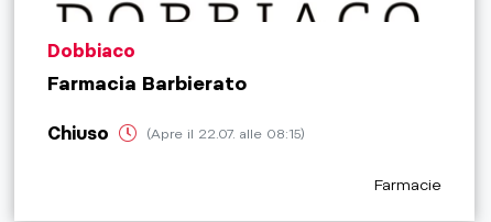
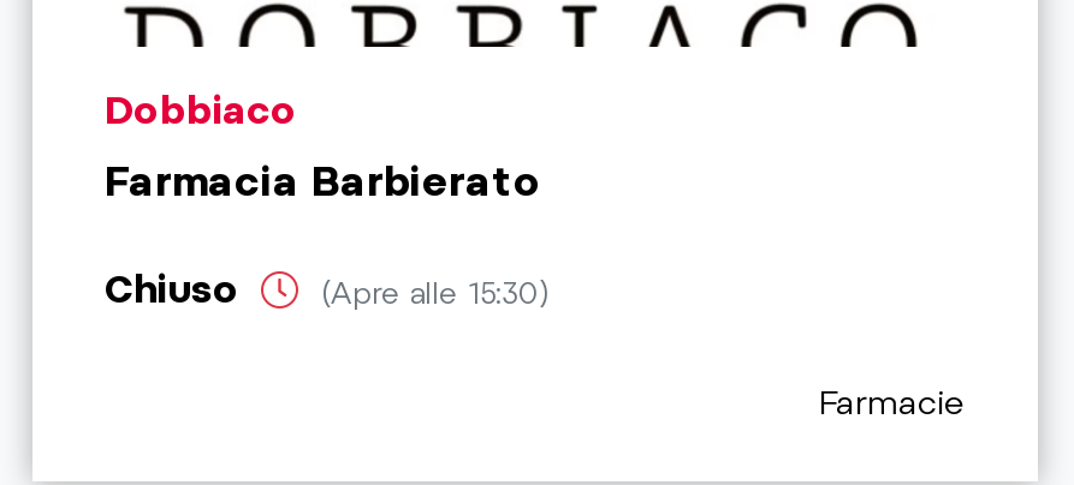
- (Apre il 22.07. alle 08:15)
+ (Apre alle 15:30)
